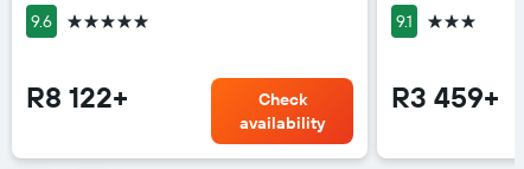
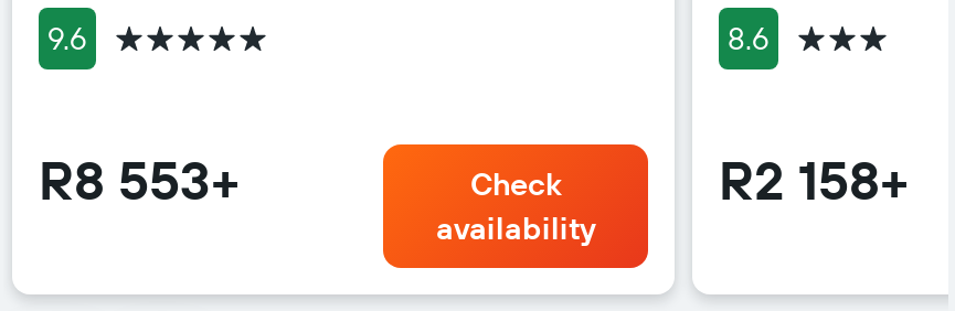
- 9.1
+ 8.6

- R8 122+
+ R8 553+

- R3 459+
+ R2 158+
